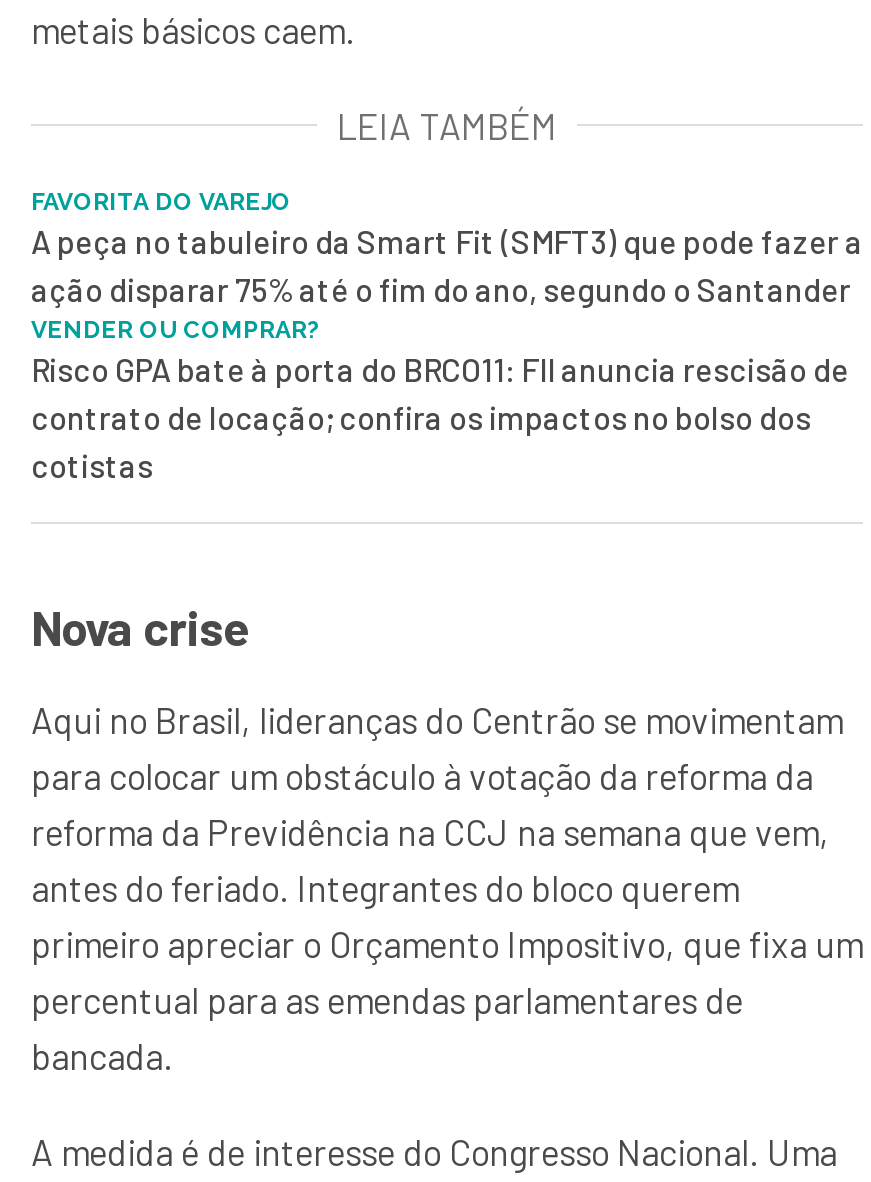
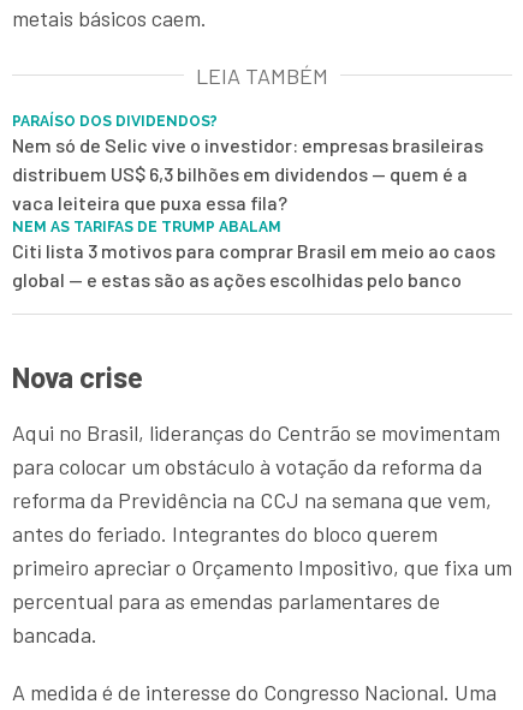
- FAVORITA DO VAREJO
- A peça no tabuleiro da Smart Fit (SMFT3) que pode fazer a
- ação disparar 75% até o fim do ano, segundo o Santander
- VENDER OU COMPRAR?
- Risco GPA bate à porta do BRCO11: FII anuncia rescisão de
- contrato de locação; confira os impactos no bolso dos
- cotistas
+ PARAÍSO DOS DIVIDENDOS?
+ Nem só de Selic vive o investidor: empresas brasileiras
+ distribuem US$ 6,3 bilhões em dividendos — quem é a
+ vaca leiteira que puxa essa fila?
+ NEM AS TARIFAS DE TRUMP ABALAM
+ Citi lista 3 motivos para comprar Brasil em meio ao caos
+ global — e estas são as ações escolhidas pelo banco
